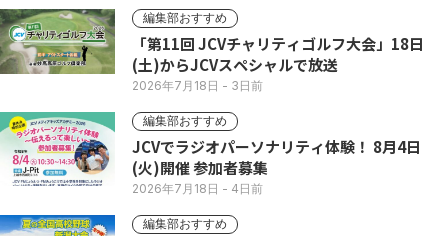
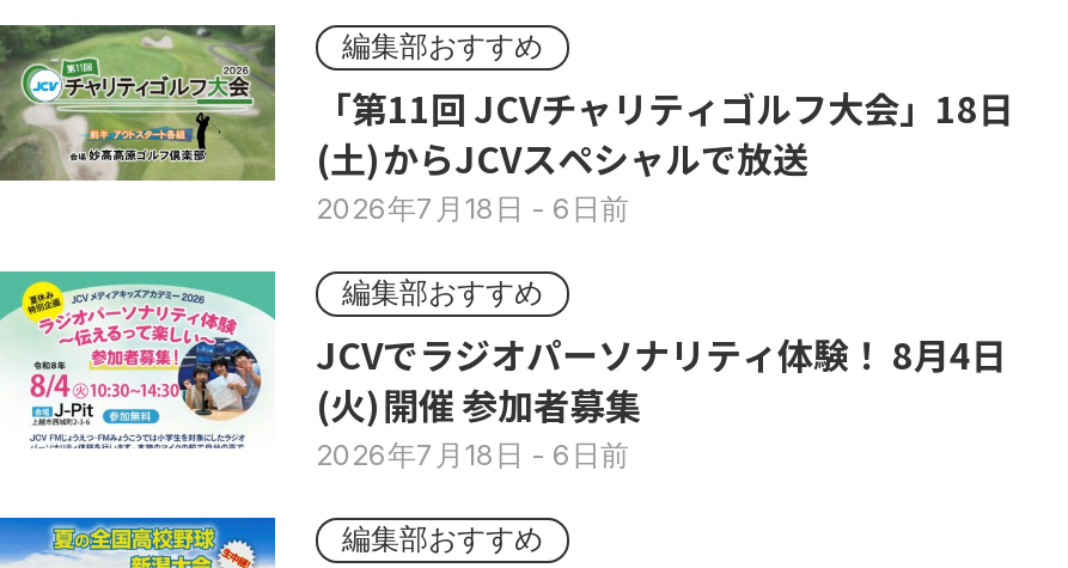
- 2026年7月18日- 3日前
+ 2026年7月18日- 6日前

- 2026年7月18日- 4日前
+ 2026年7月18日- 6日前
